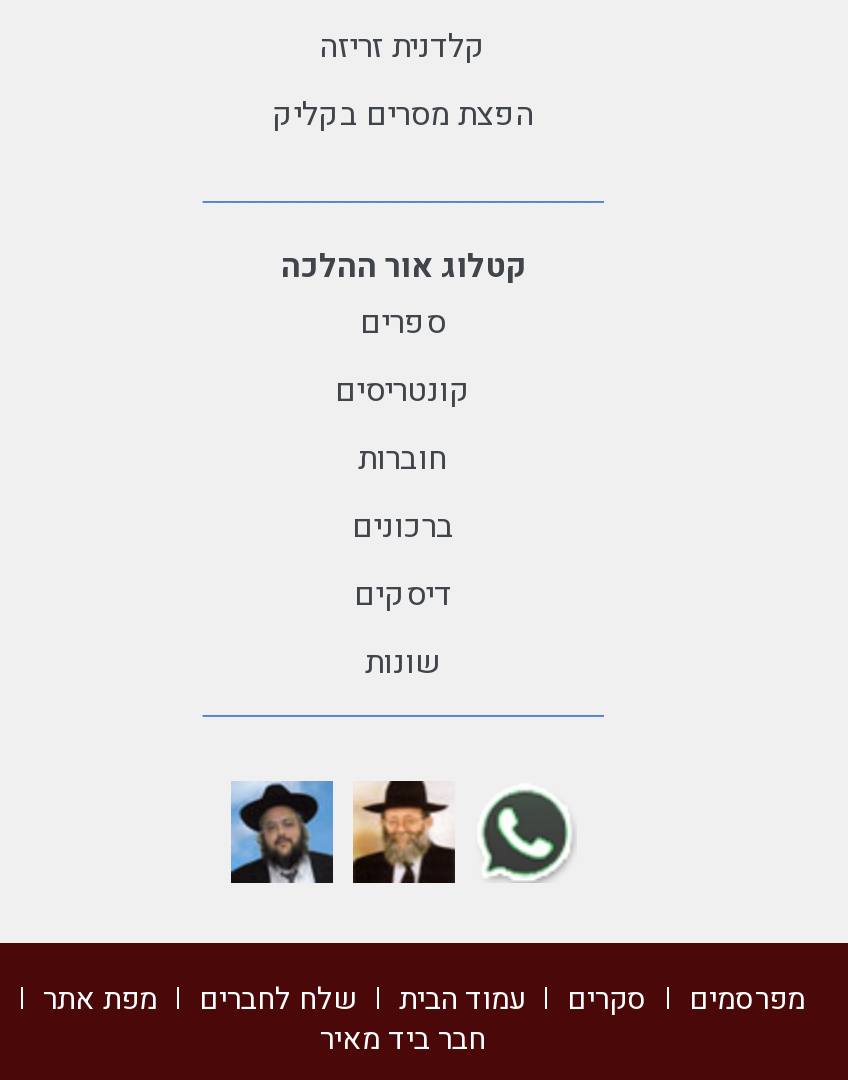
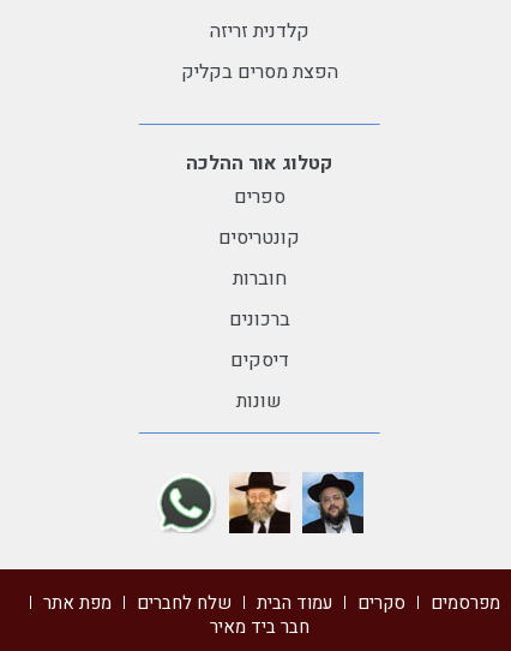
- [image]
+ [image]

- [image]
+ [image]
